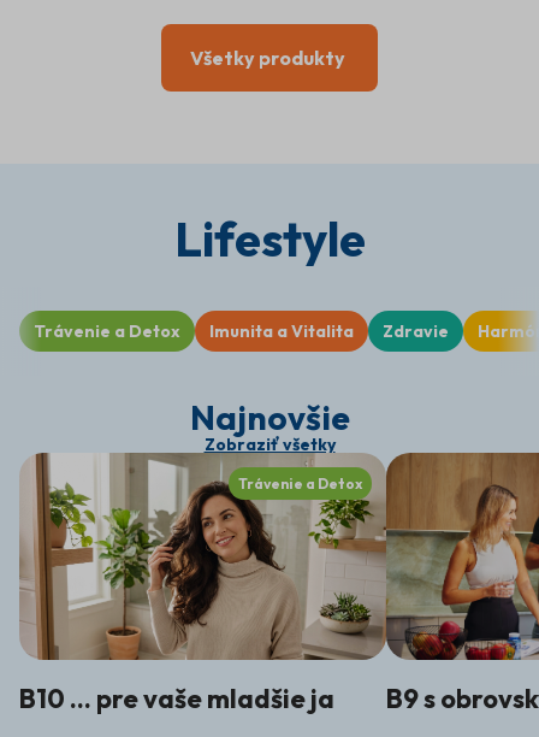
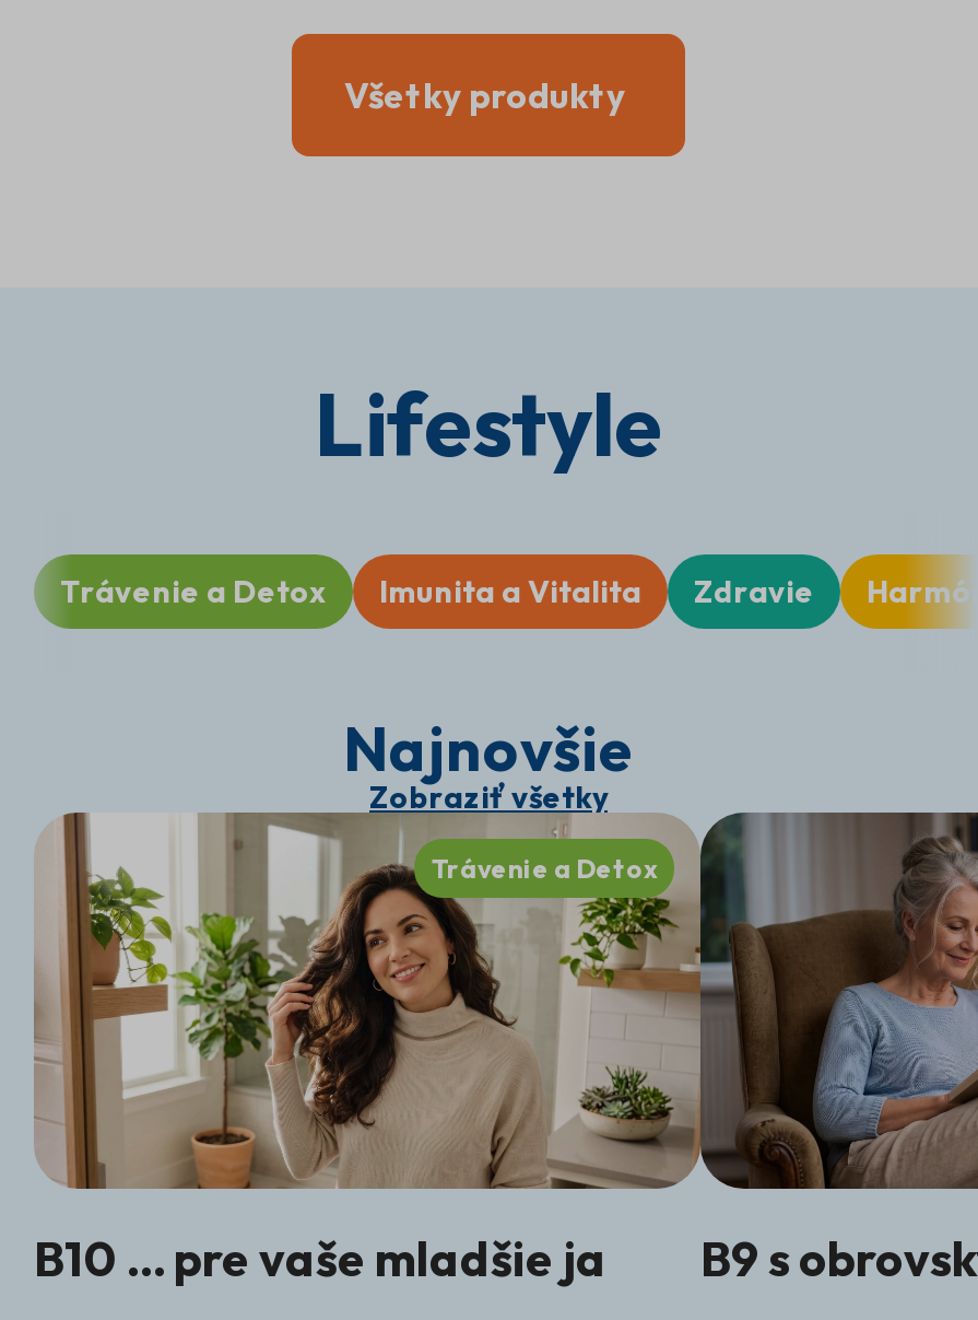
- [image]
+ [image]
